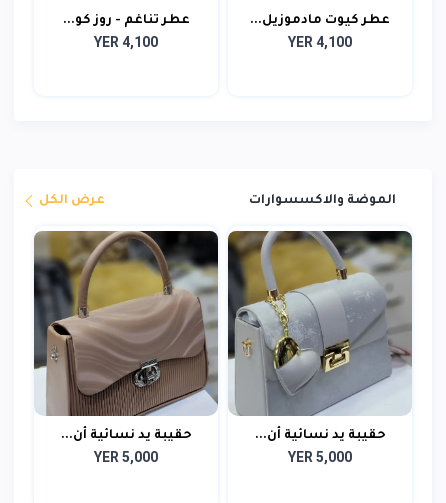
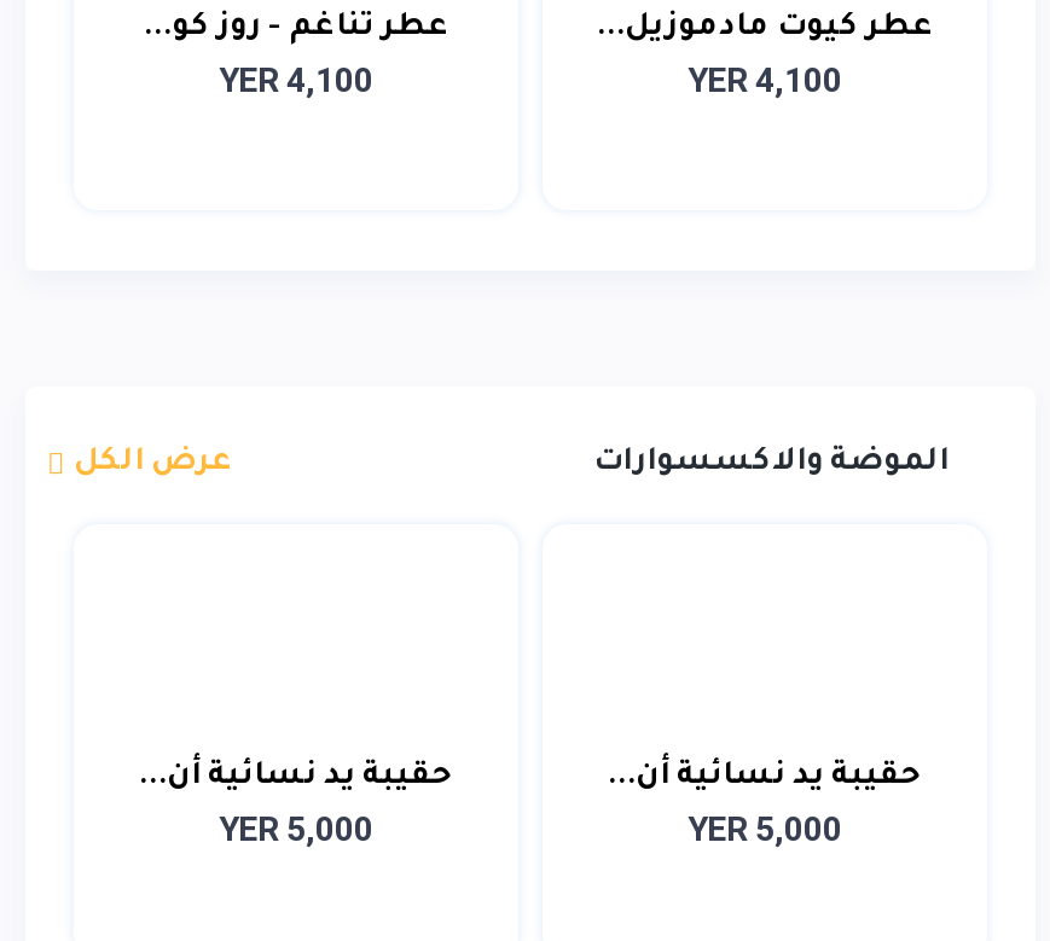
- [image]

- [image]
